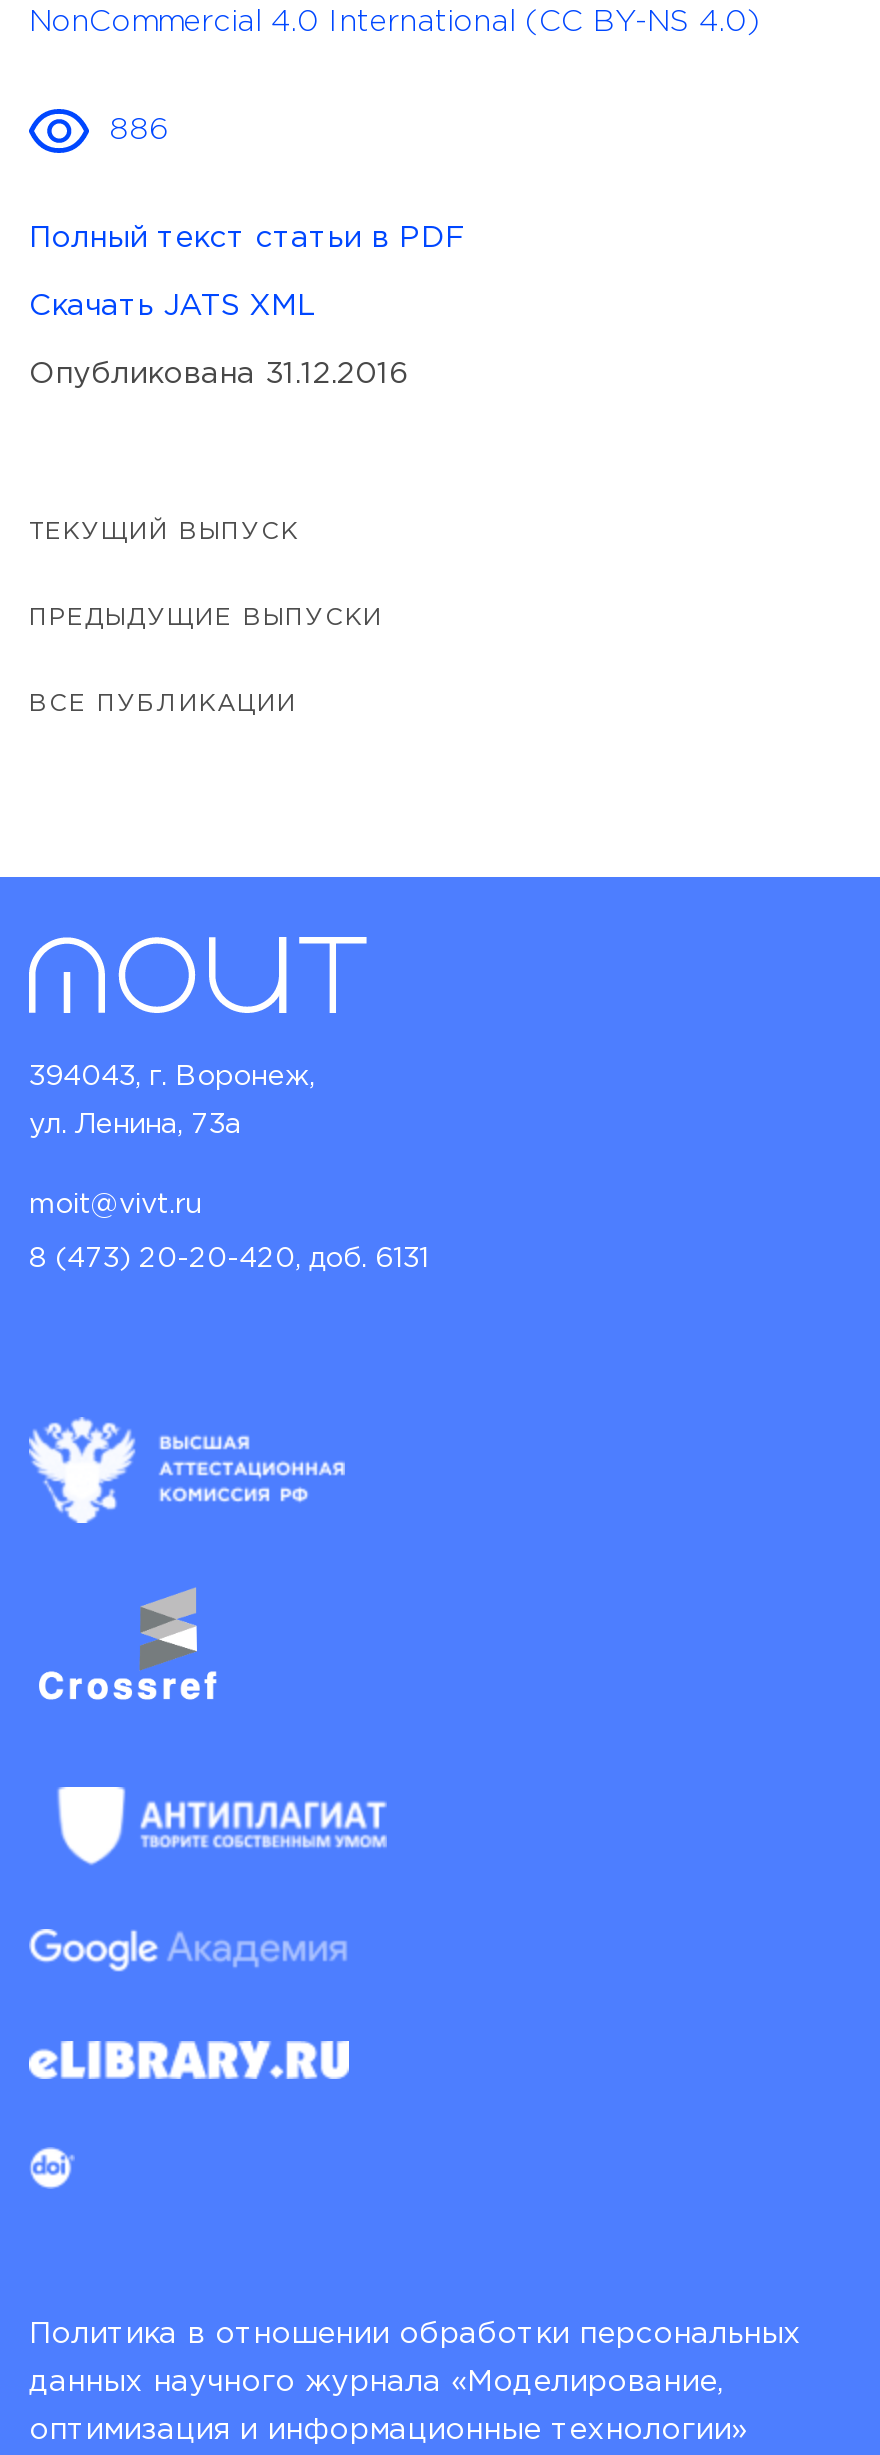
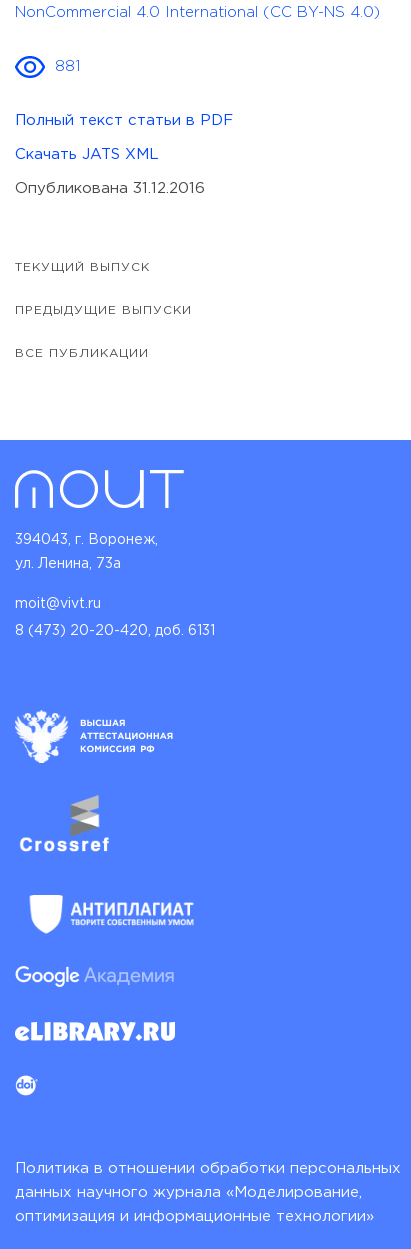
- 886
+ 881
